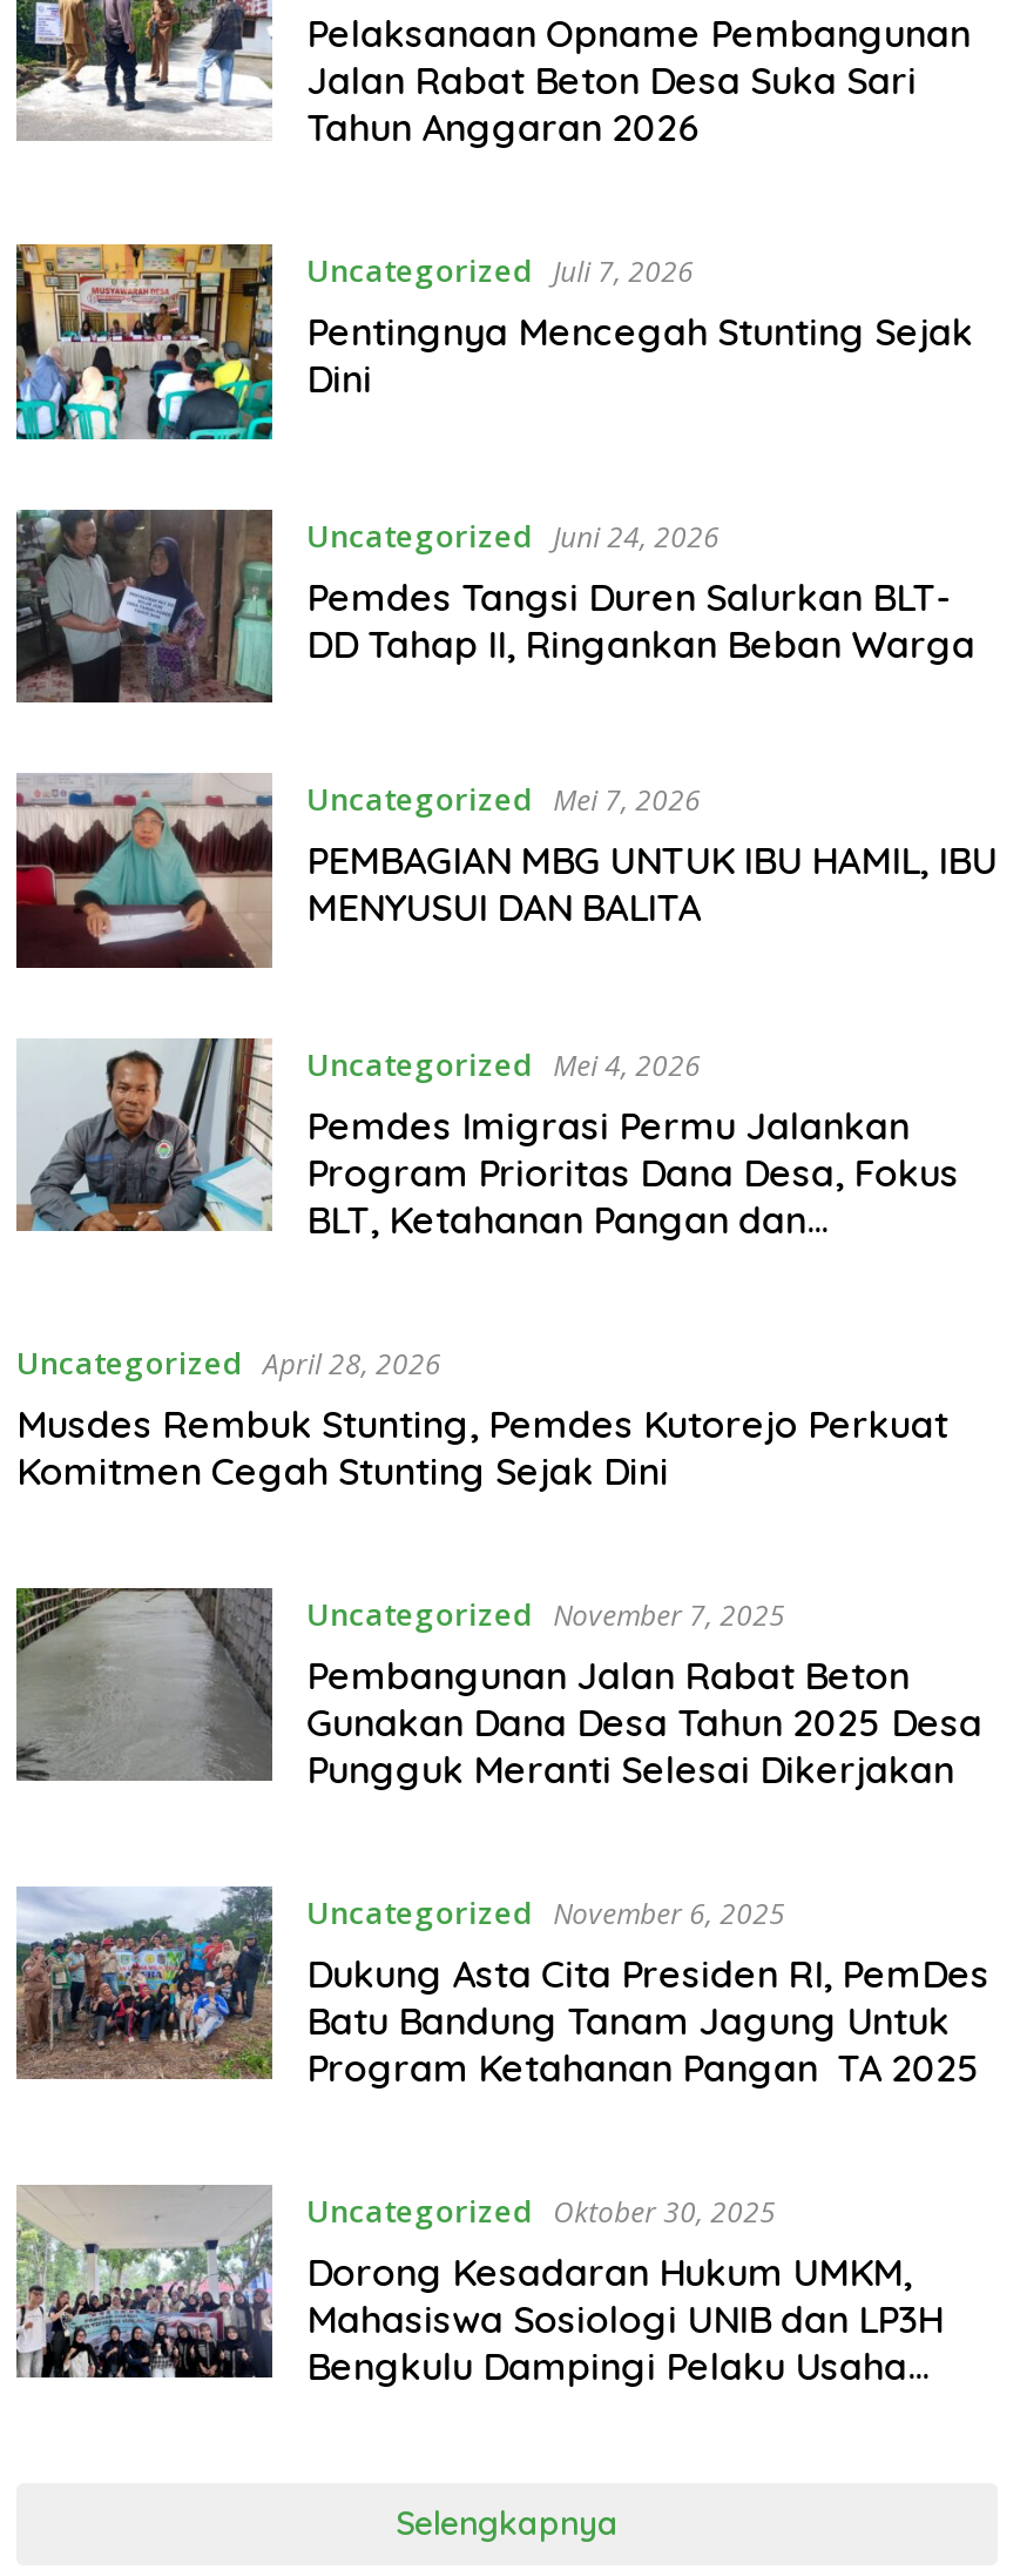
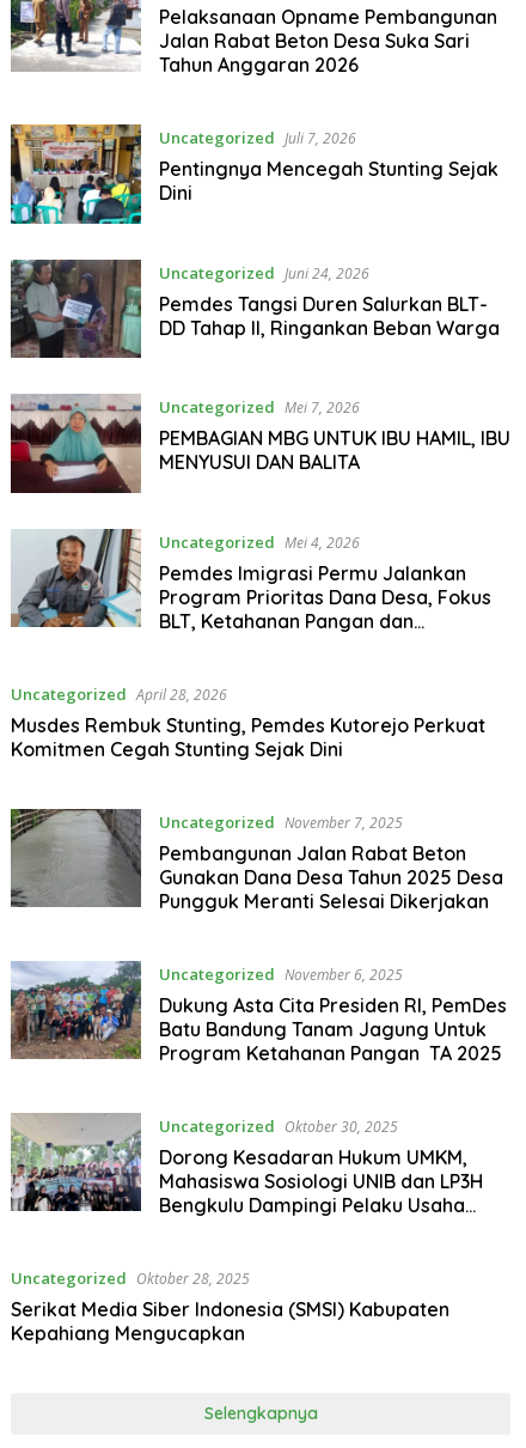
+ Uncategorized Oktober 28, 2025
+ Serikat Media Siber Indonesia (SMSI) Kabupaten
+ Kepahiang Mengucapkan
